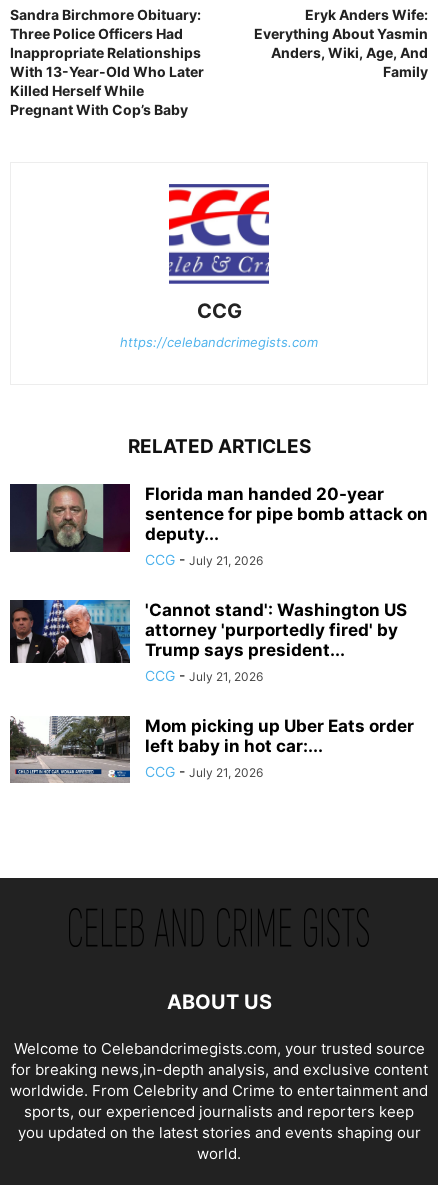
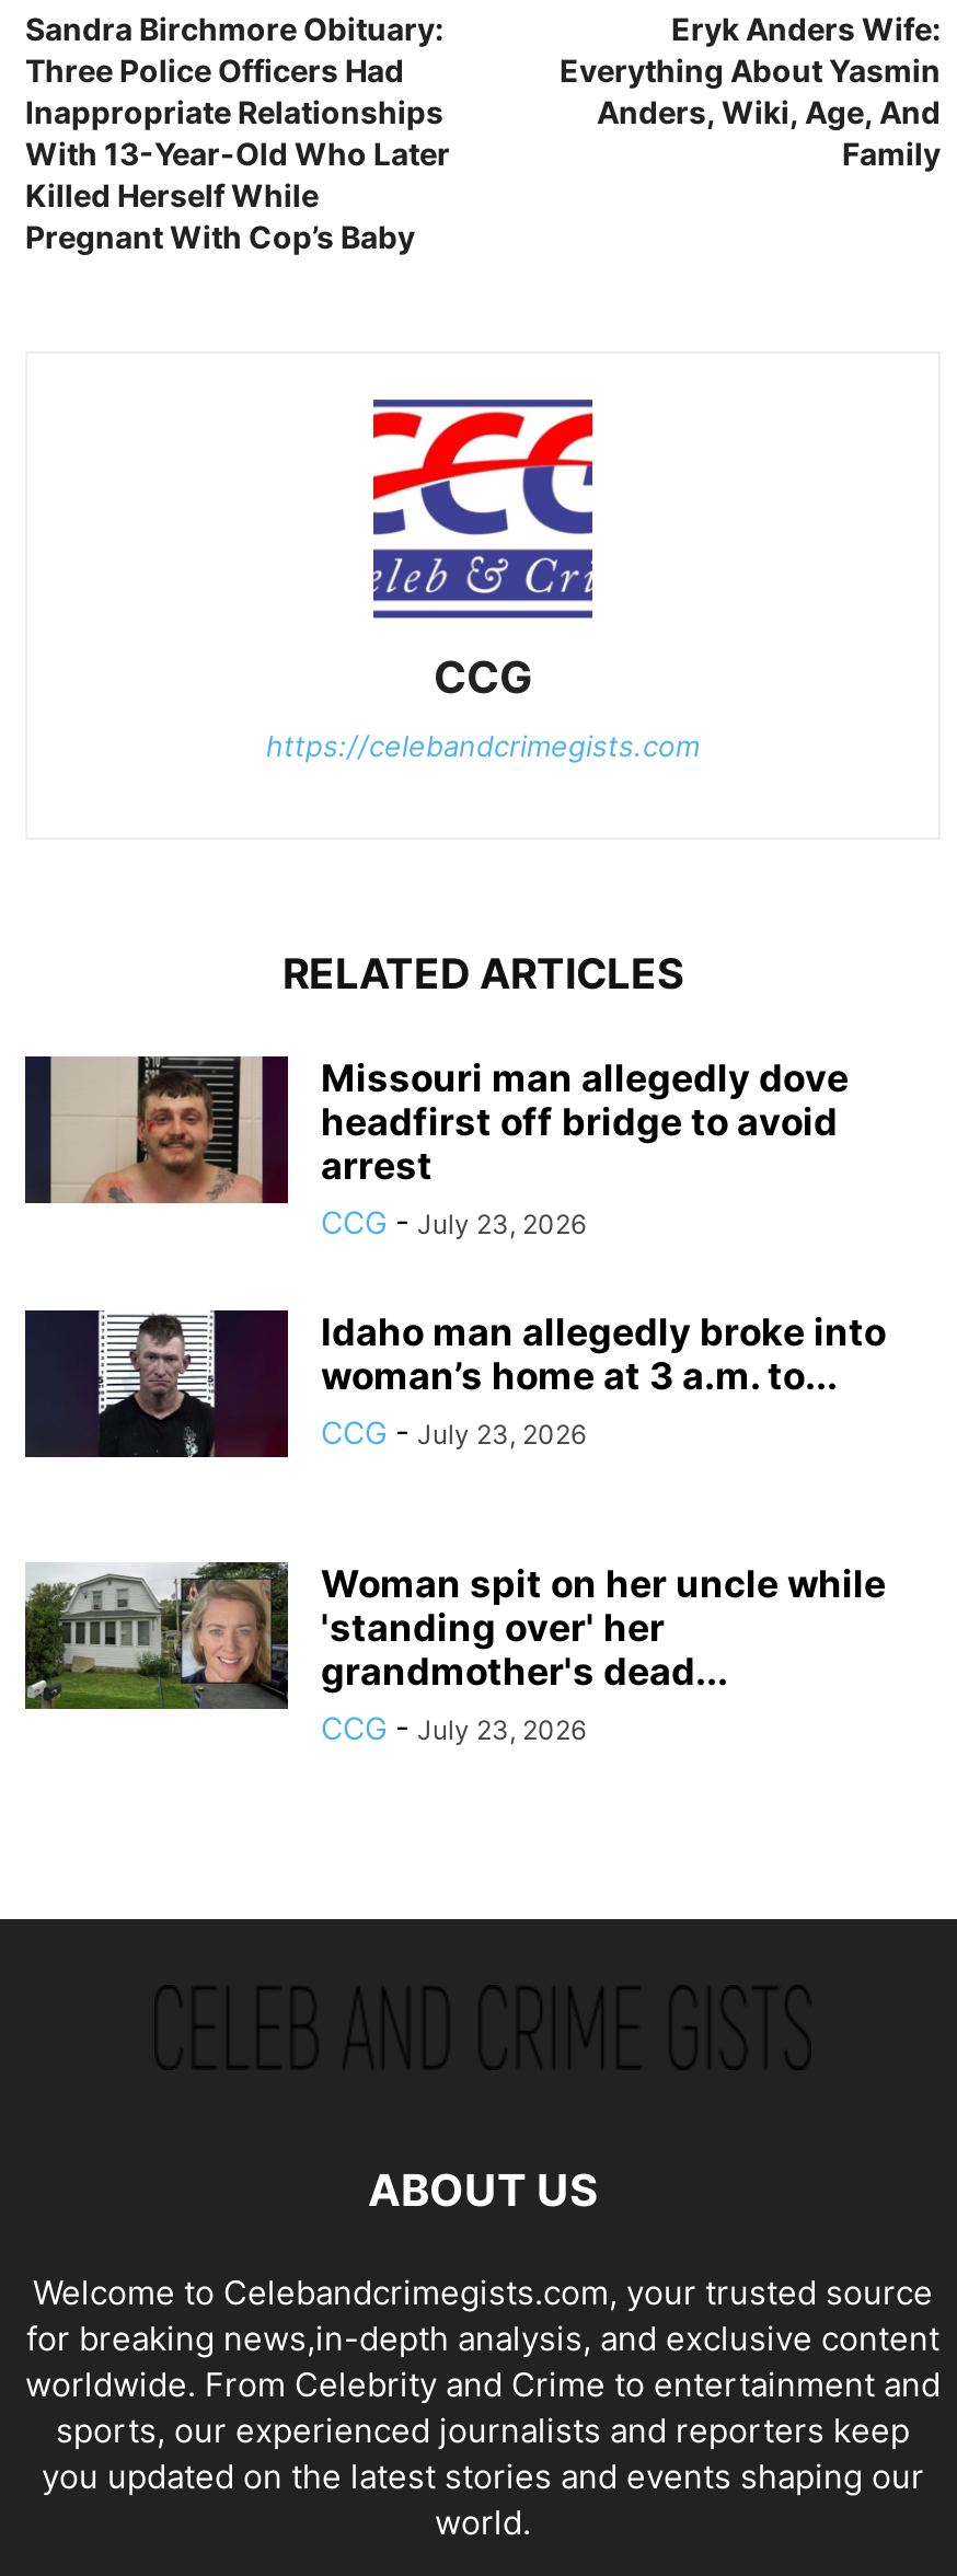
- [image]
- Florida man handed 20-year
- sentence for pipe bomb attack on
- deputy...
- CCG - July 21, 2026
+ [image]
+ Missouri man allegedly dove
+ headfirst off bridge to avoid
+ arrest
+ CCG - July 23, 2026

- [image]
- 'Cannot stand': Washington US
- attorney 'purportedly fired' by
- Trump says president...
- CCG - July 21, 2026
+ [image]
+ Idaho man allegedly broke into
+ woman’s home at 3 a.m. to...
+ CCG - July 23, 2026

- [image]
- Mom picking up Uber Eats order
- left baby in hot car:...
- CCG - July 21, 2026
+ [image]
+ Woman spit on her uncle while
+ 'standing over' her
+ grandmother's dead...
+ CCG - July 23, 2026
